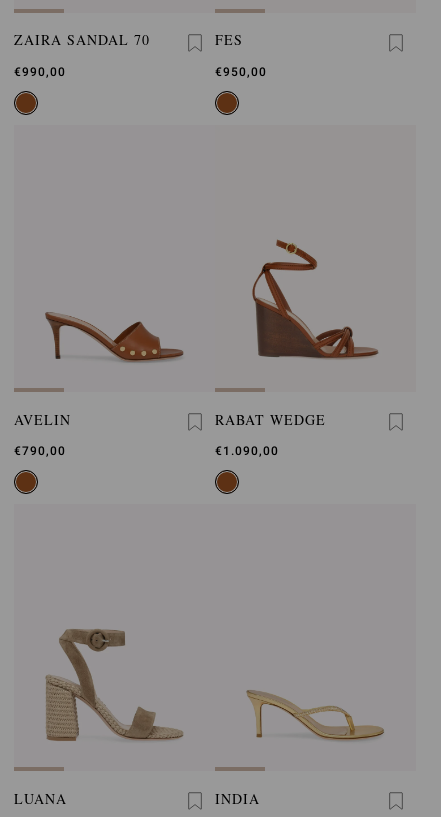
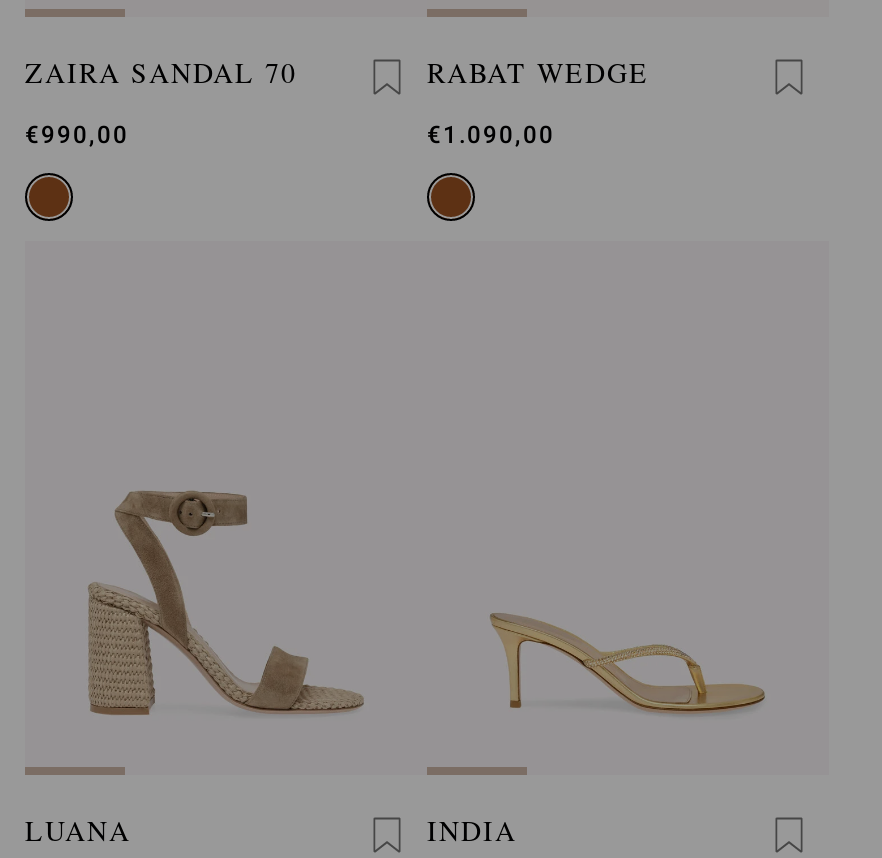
- FES
- €950,00

- [image]

- [image]

- AVELIN
- €790,00
